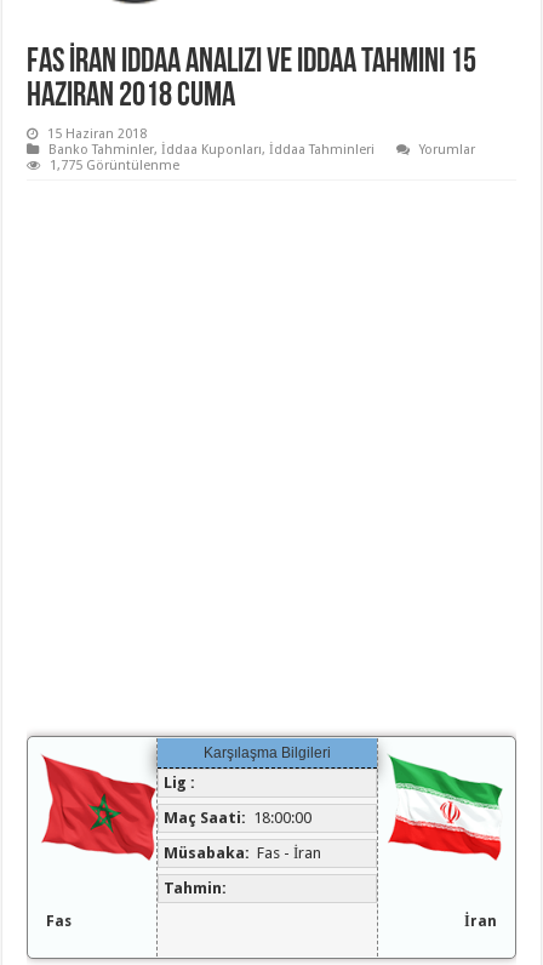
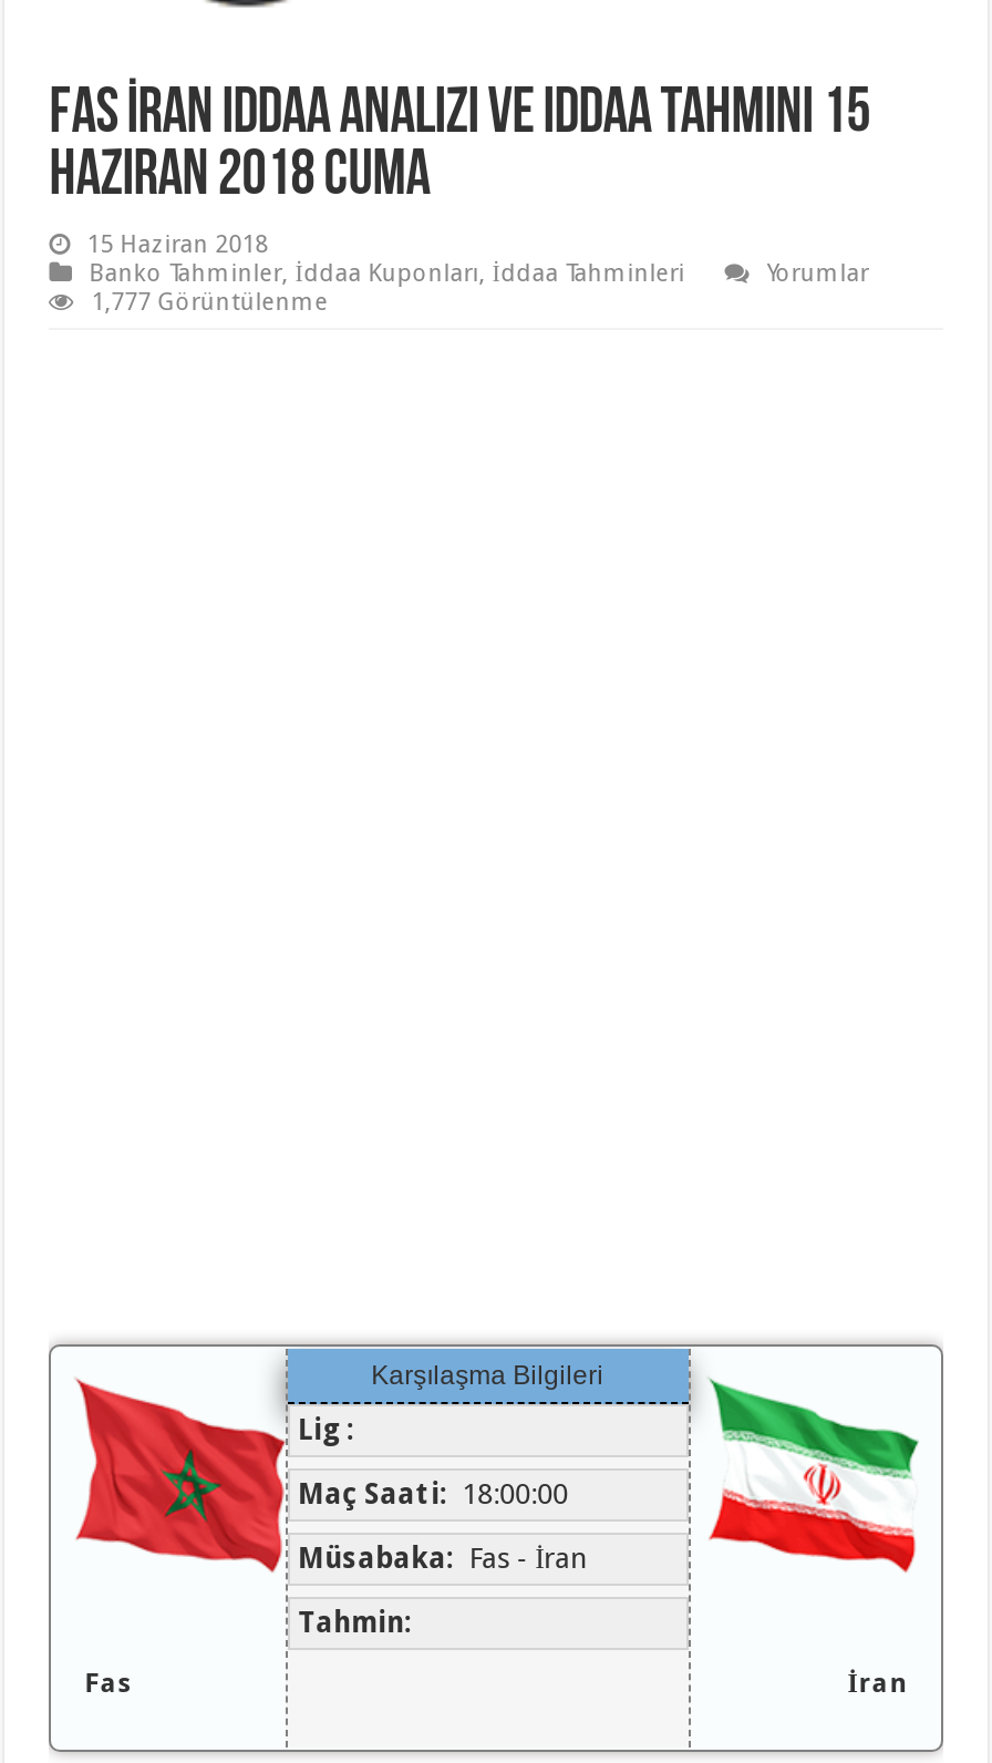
- 1,775 Görüntülenme
+ 1,777 Görüntülenme
